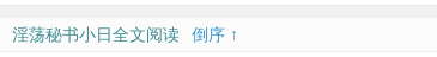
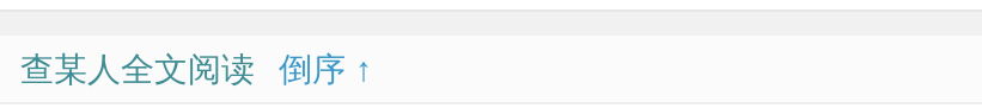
- 淫荡秘书小日全文阅读
+ 查某人全文阅读
